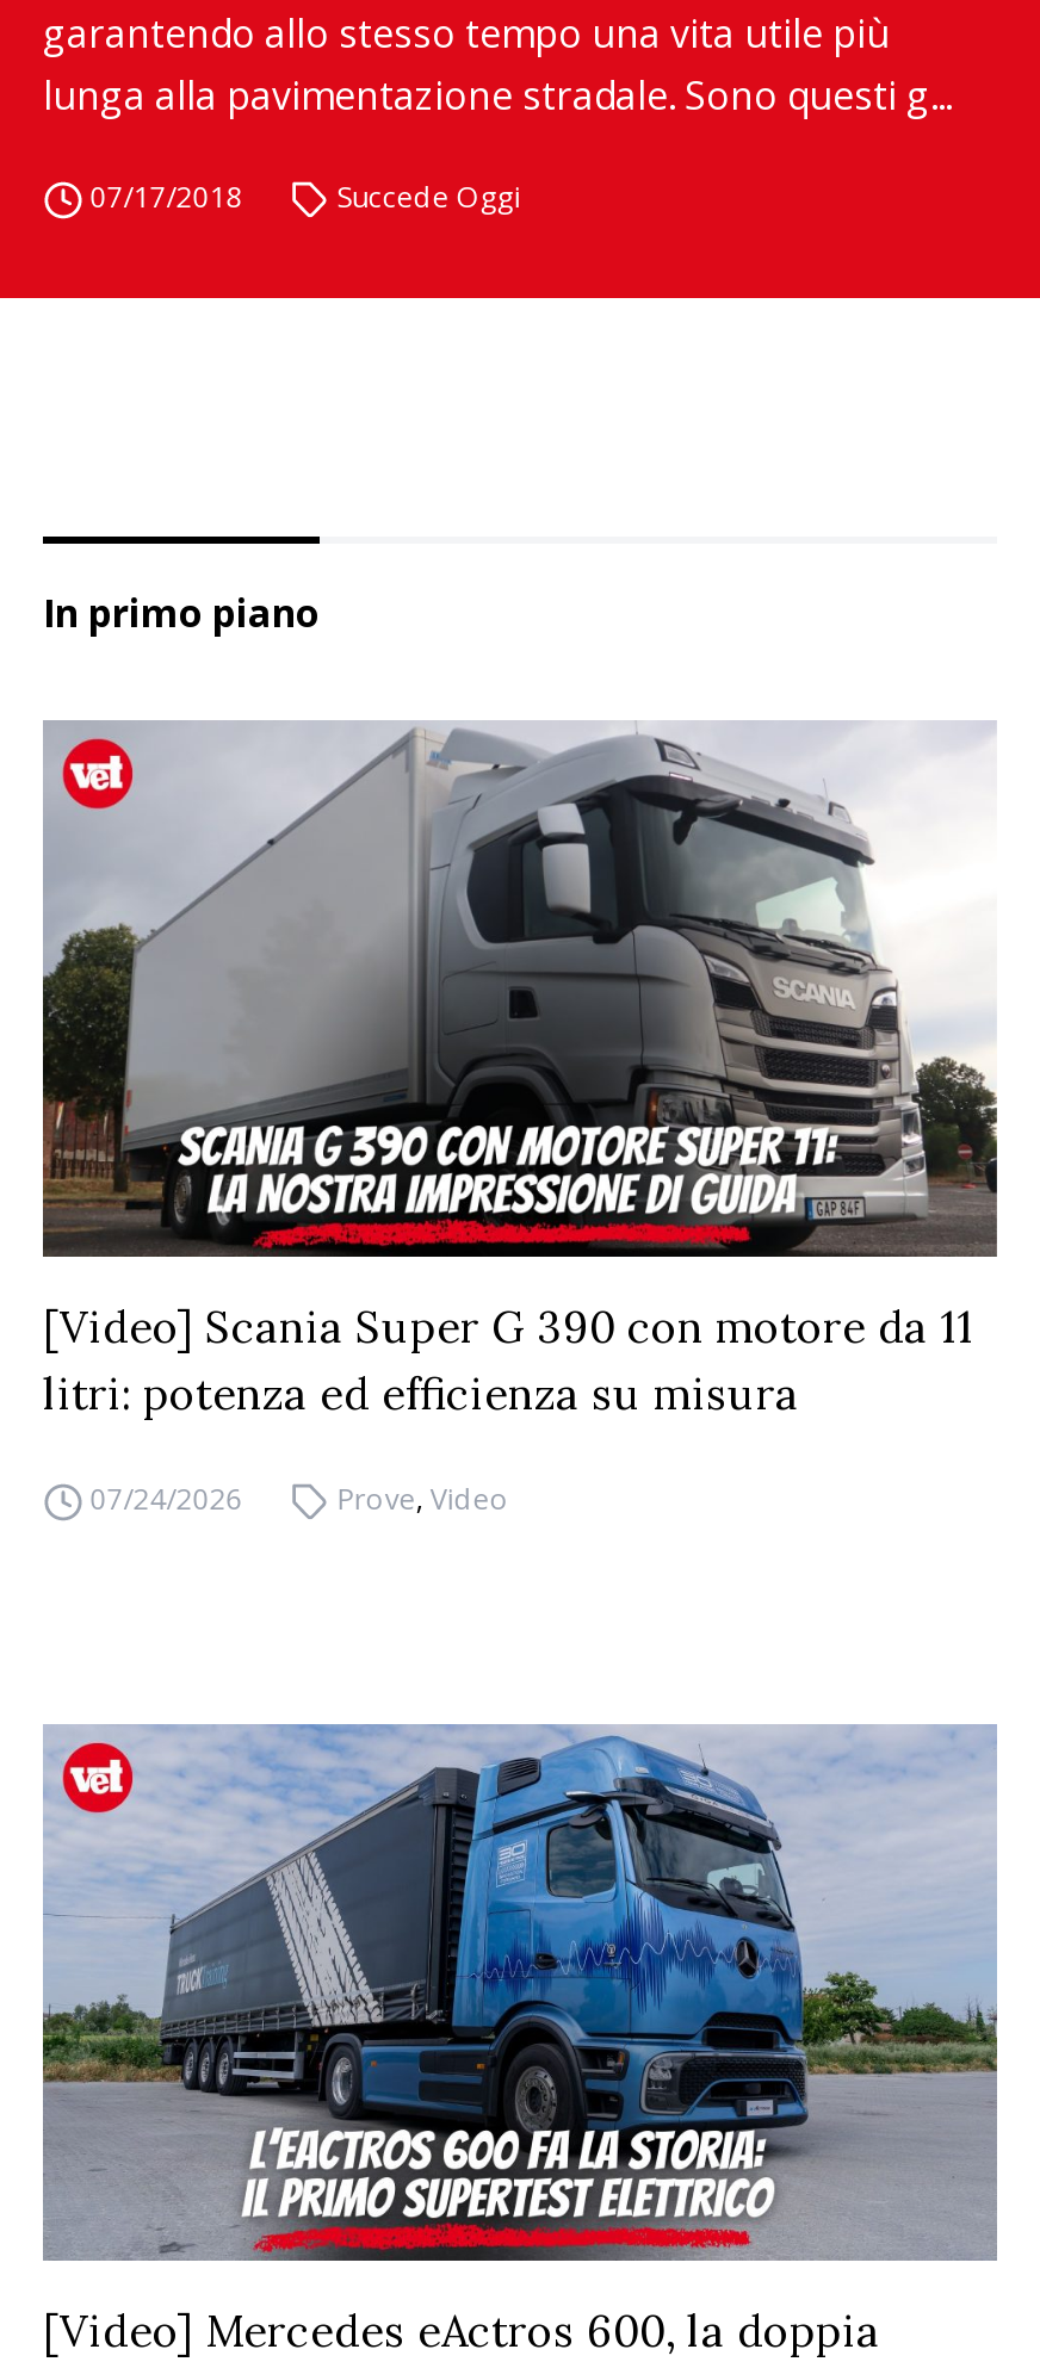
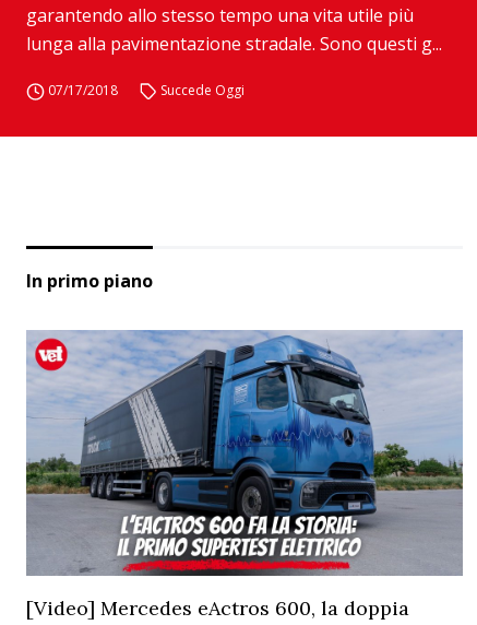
- [image]
- [Video] Scania Super G 390 con motore da 11
- litri: potenza ed efficienza su misura
- 07/24/2026
- Prove, Video
